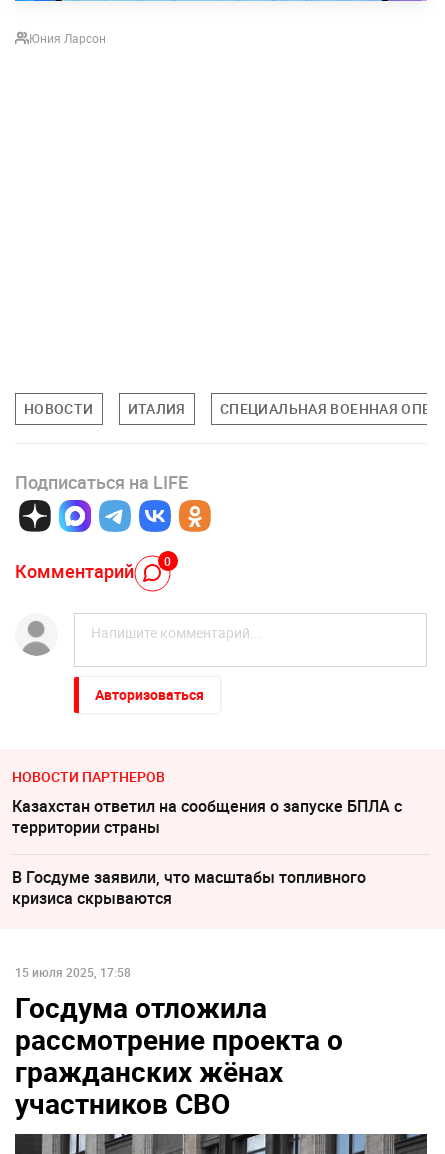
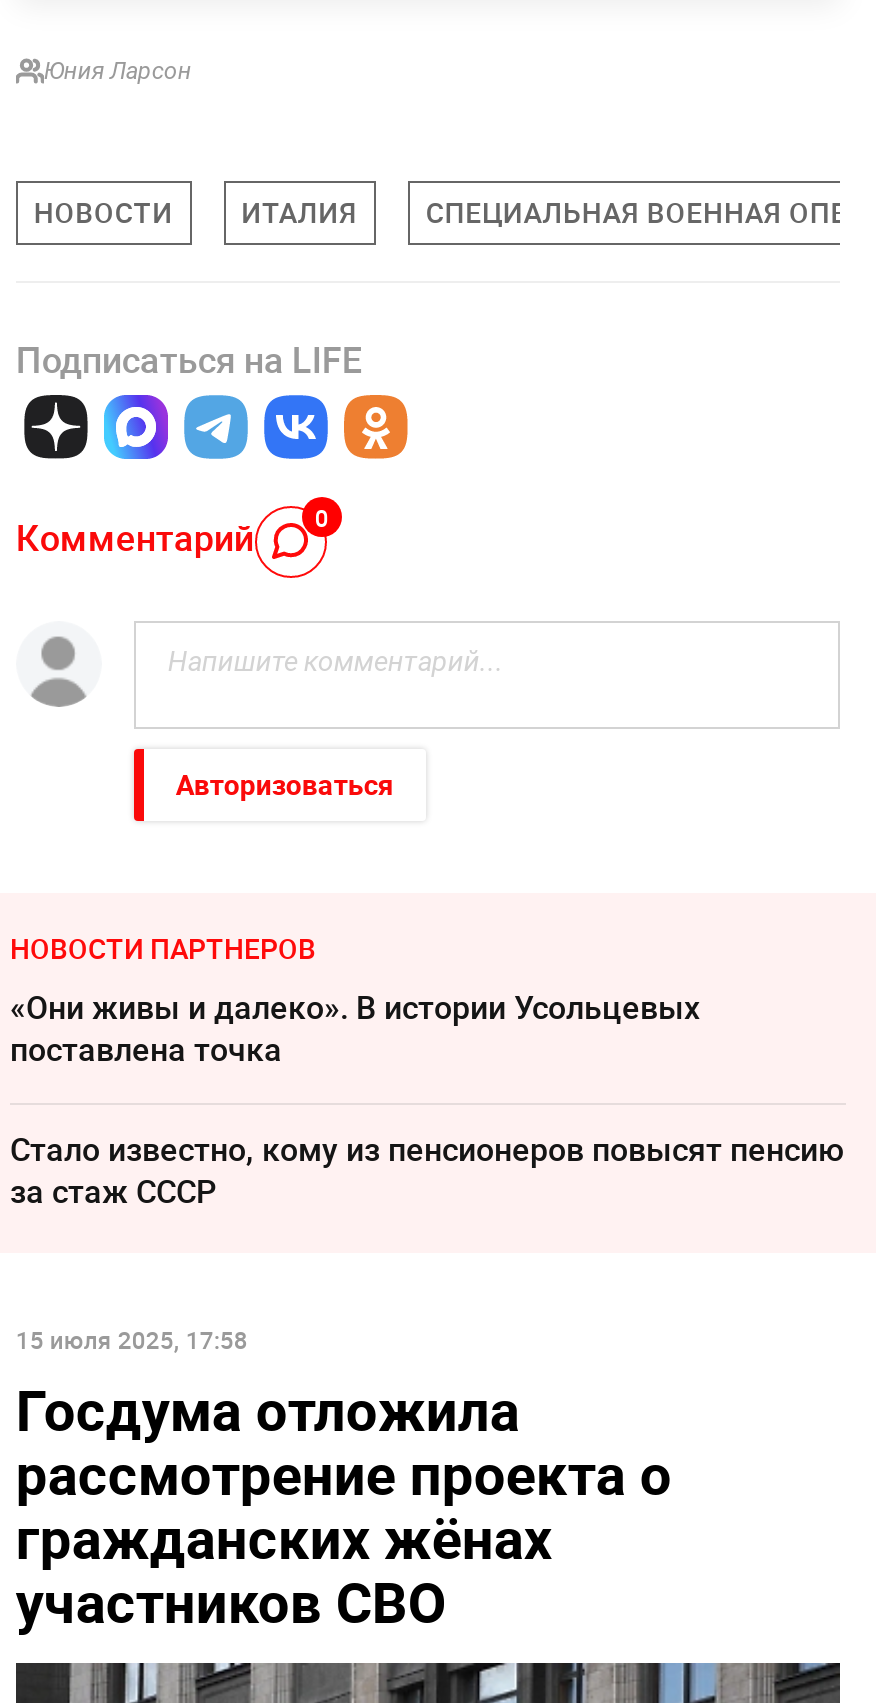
- Казахстан ответил на сообщения о запуске БПЛА с
- территории страны
+ «Они живы и далеко». В истории Усольцевых
+ поставлена точка

- В Госдуме заявили, что масштабы топливного
- кризиса скрываются
+ Стало известно, кому из пенсионеров повысят пенсию
+ за стаж СССР
